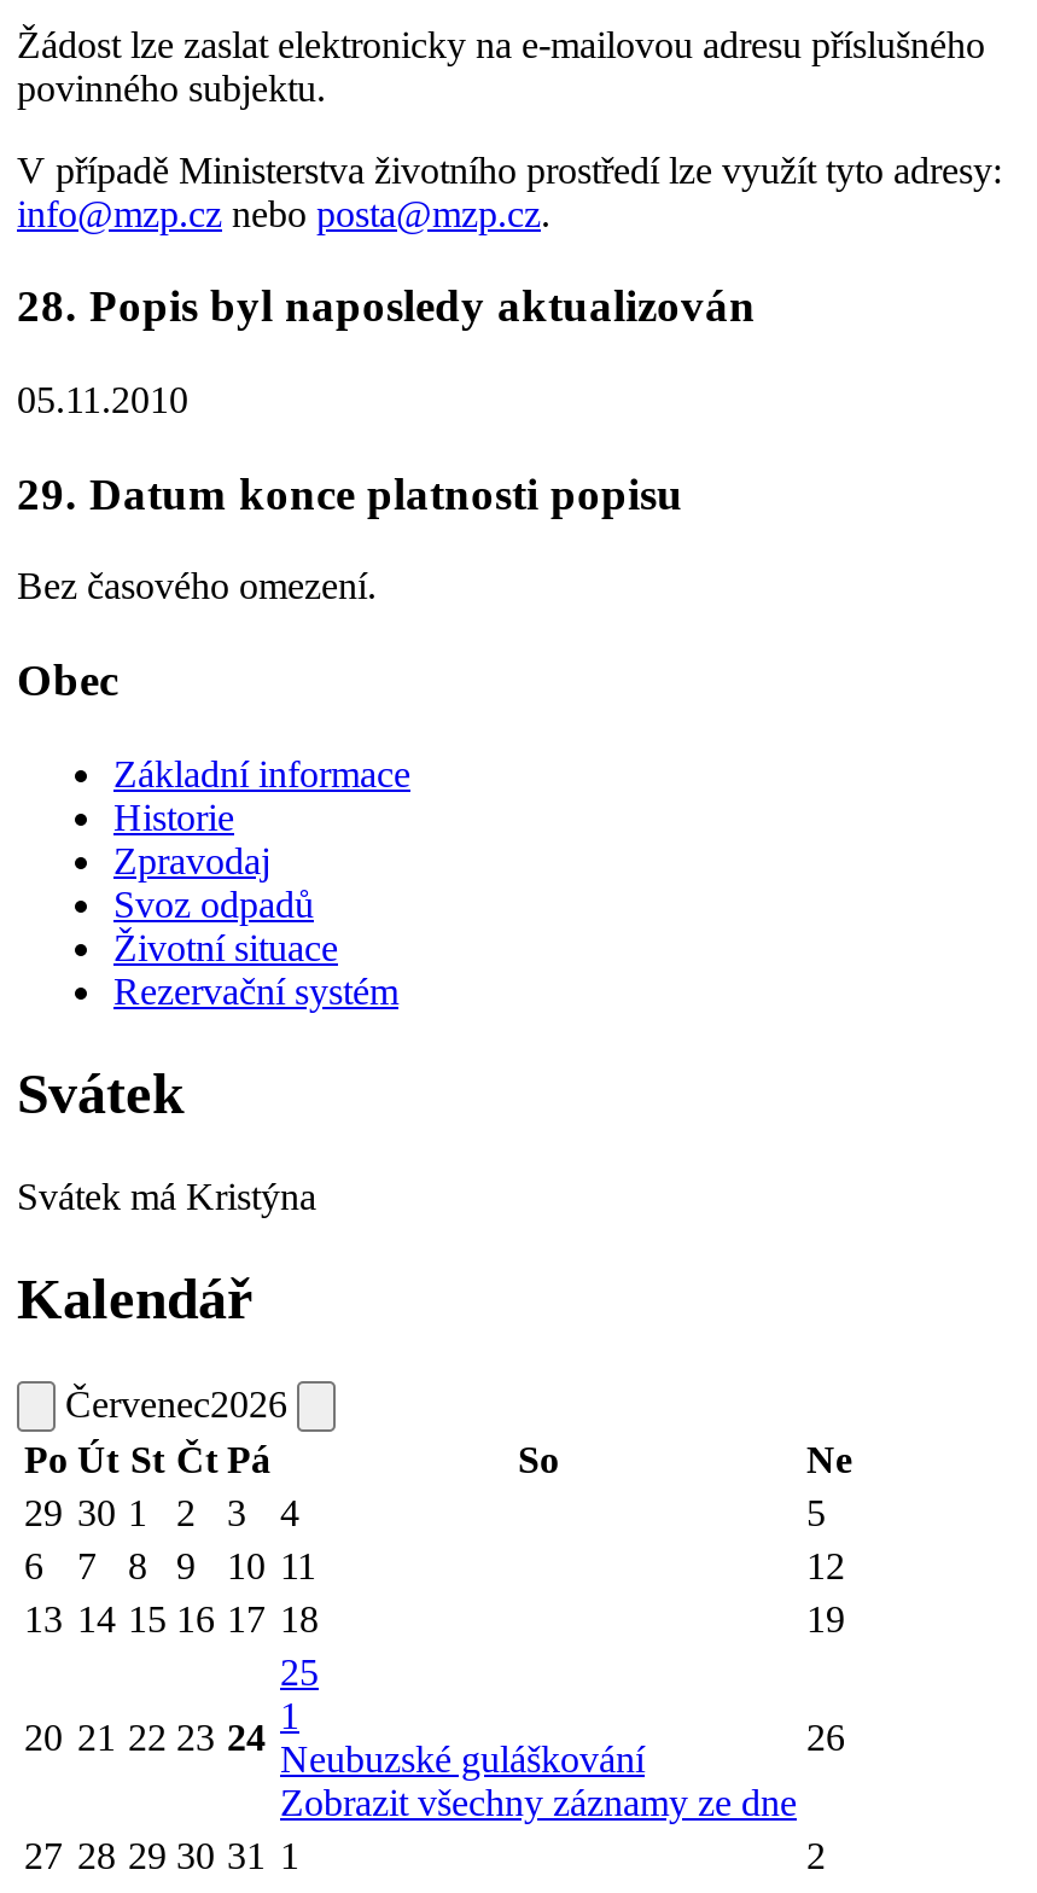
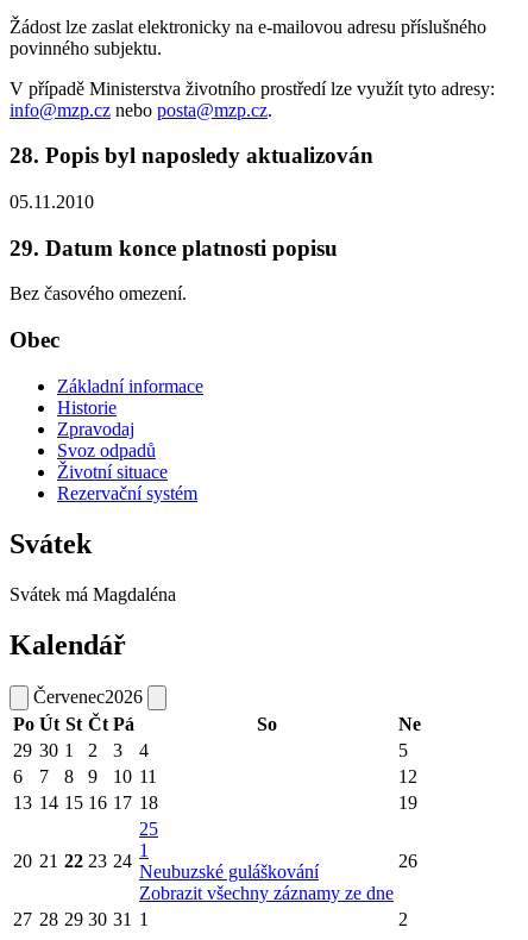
- Svátek má Kristýna
+ Svátek má Magdaléna
